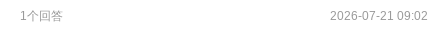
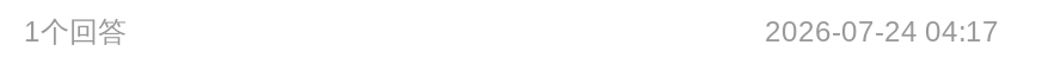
- 2026-07-21 09:02
+ 2026-07-24 04:17
